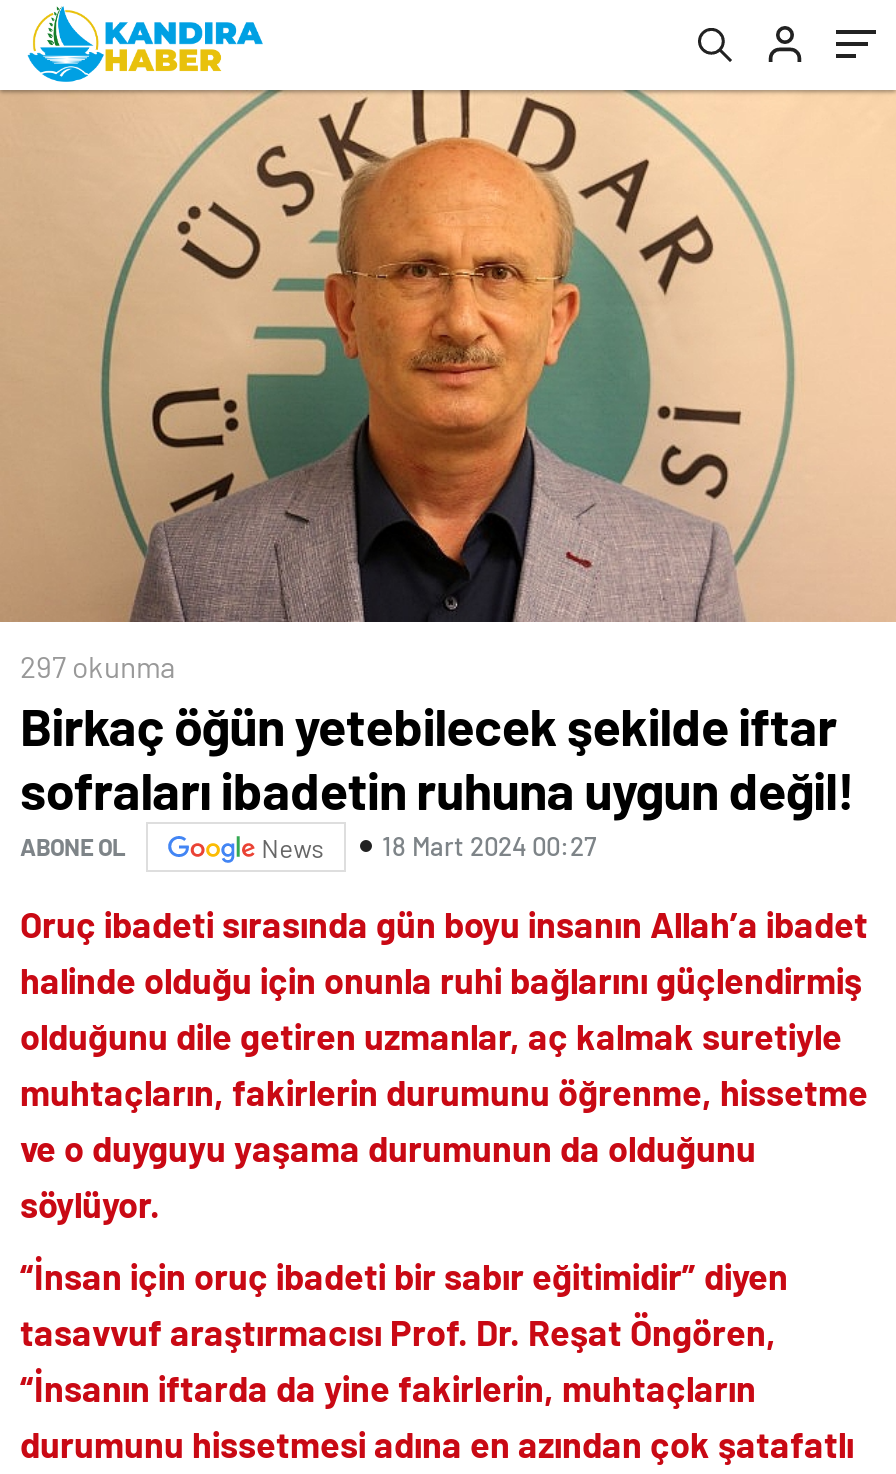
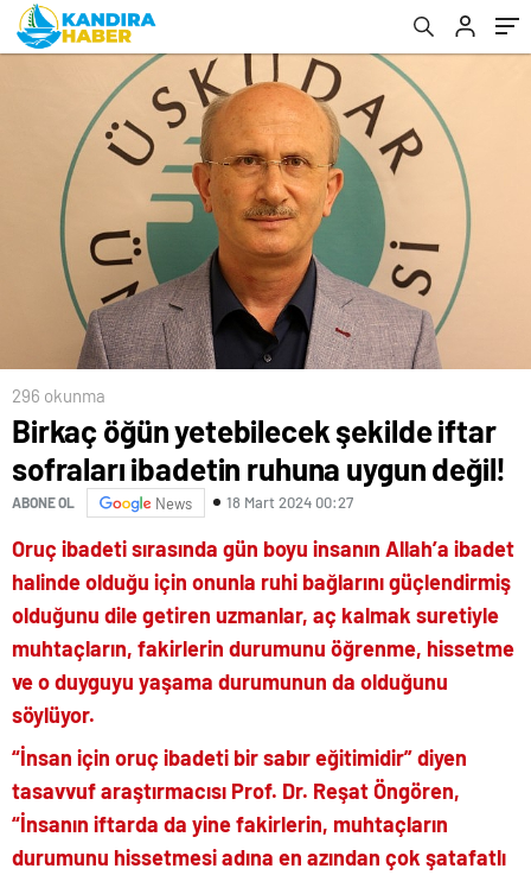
- 297 okunma
+ 296 okunma
